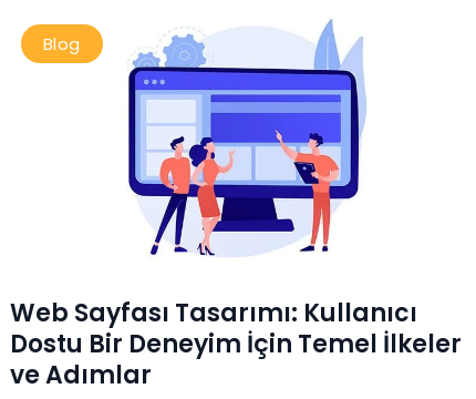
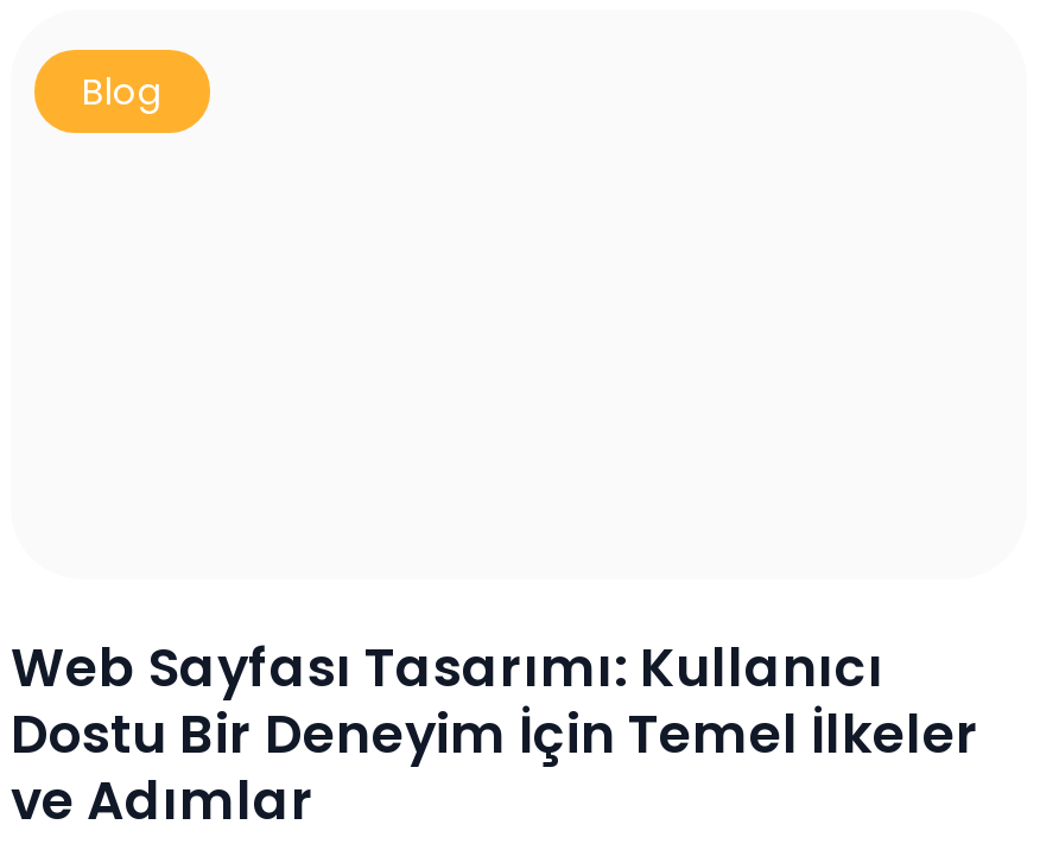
- [image]
